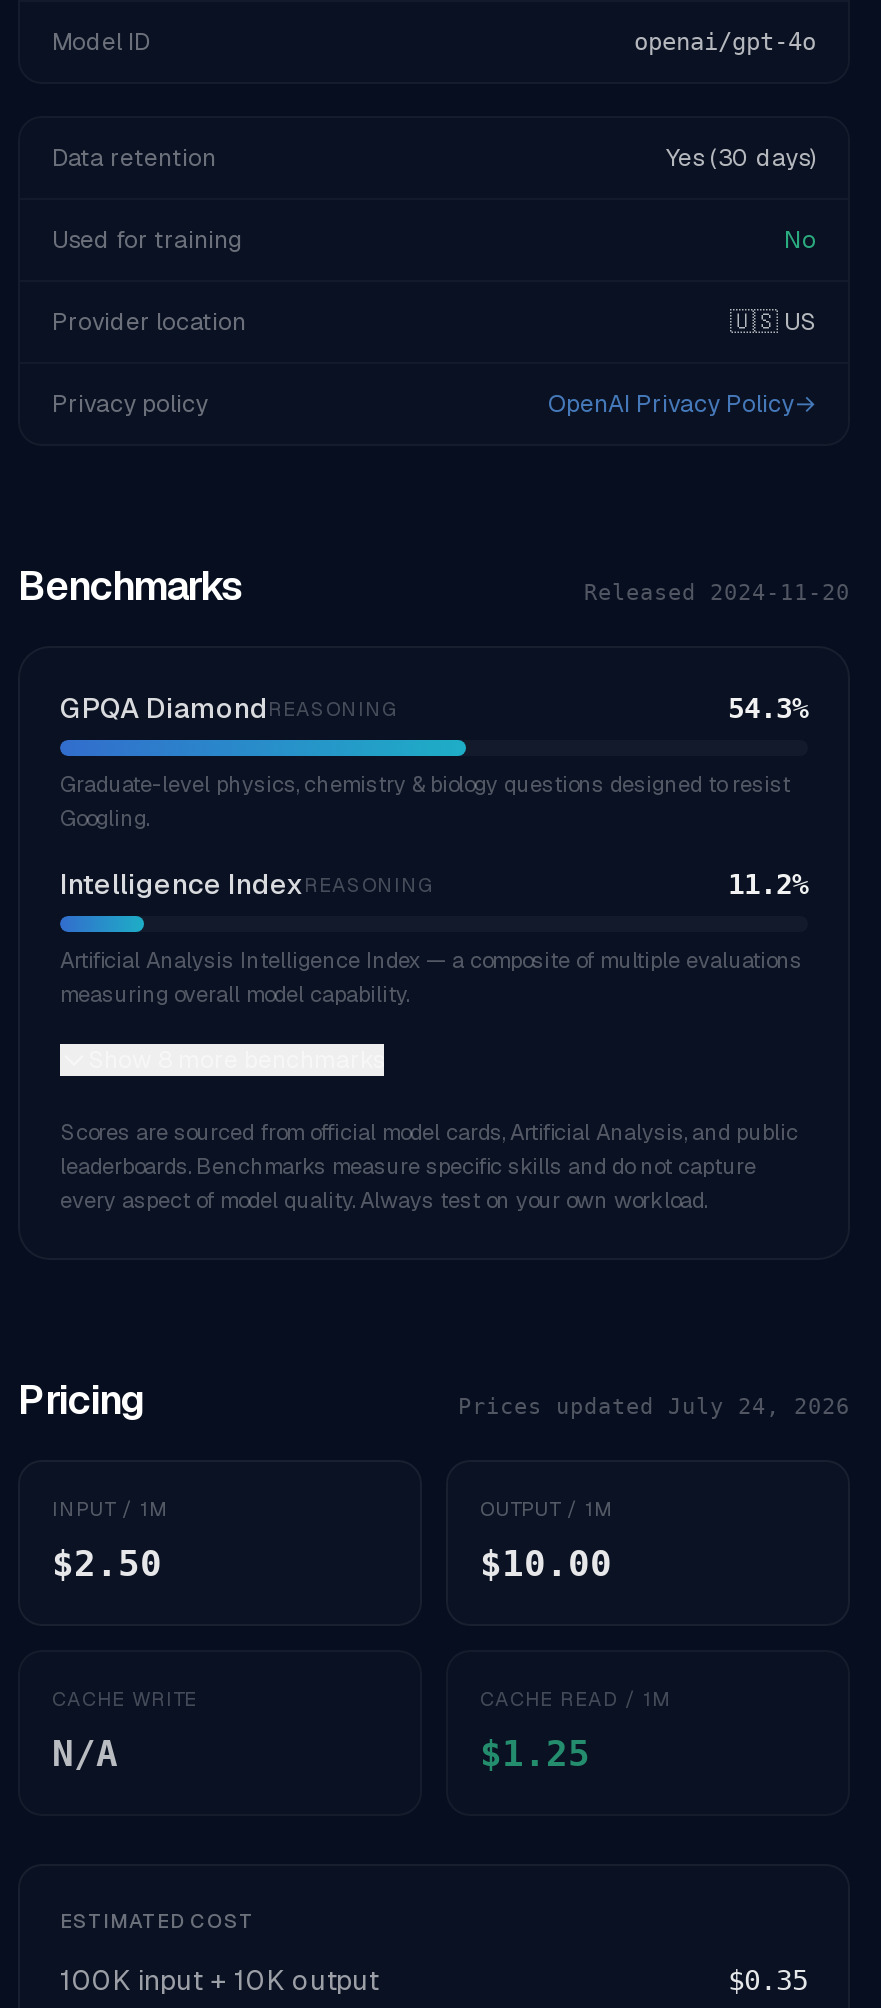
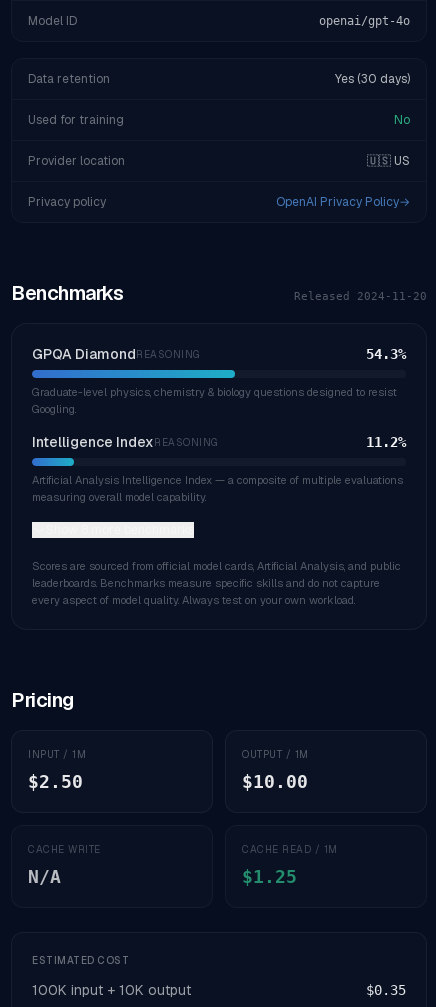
- Prices updated July 24, 2026
